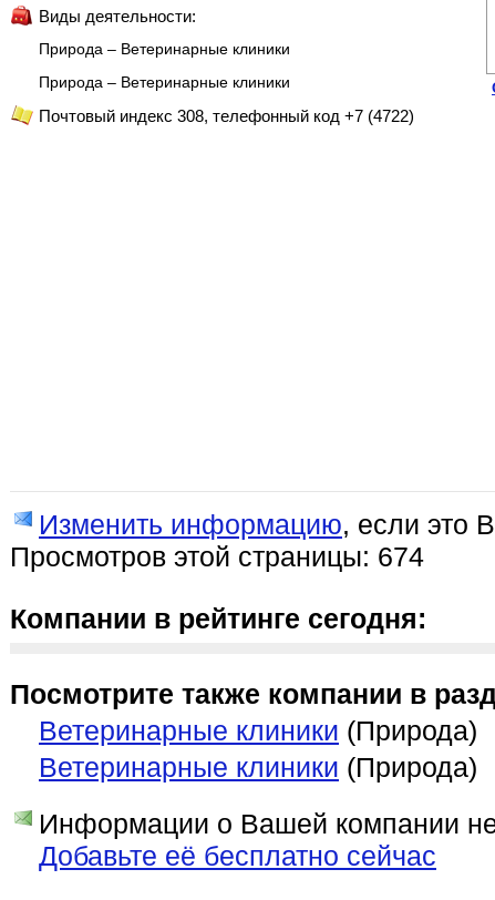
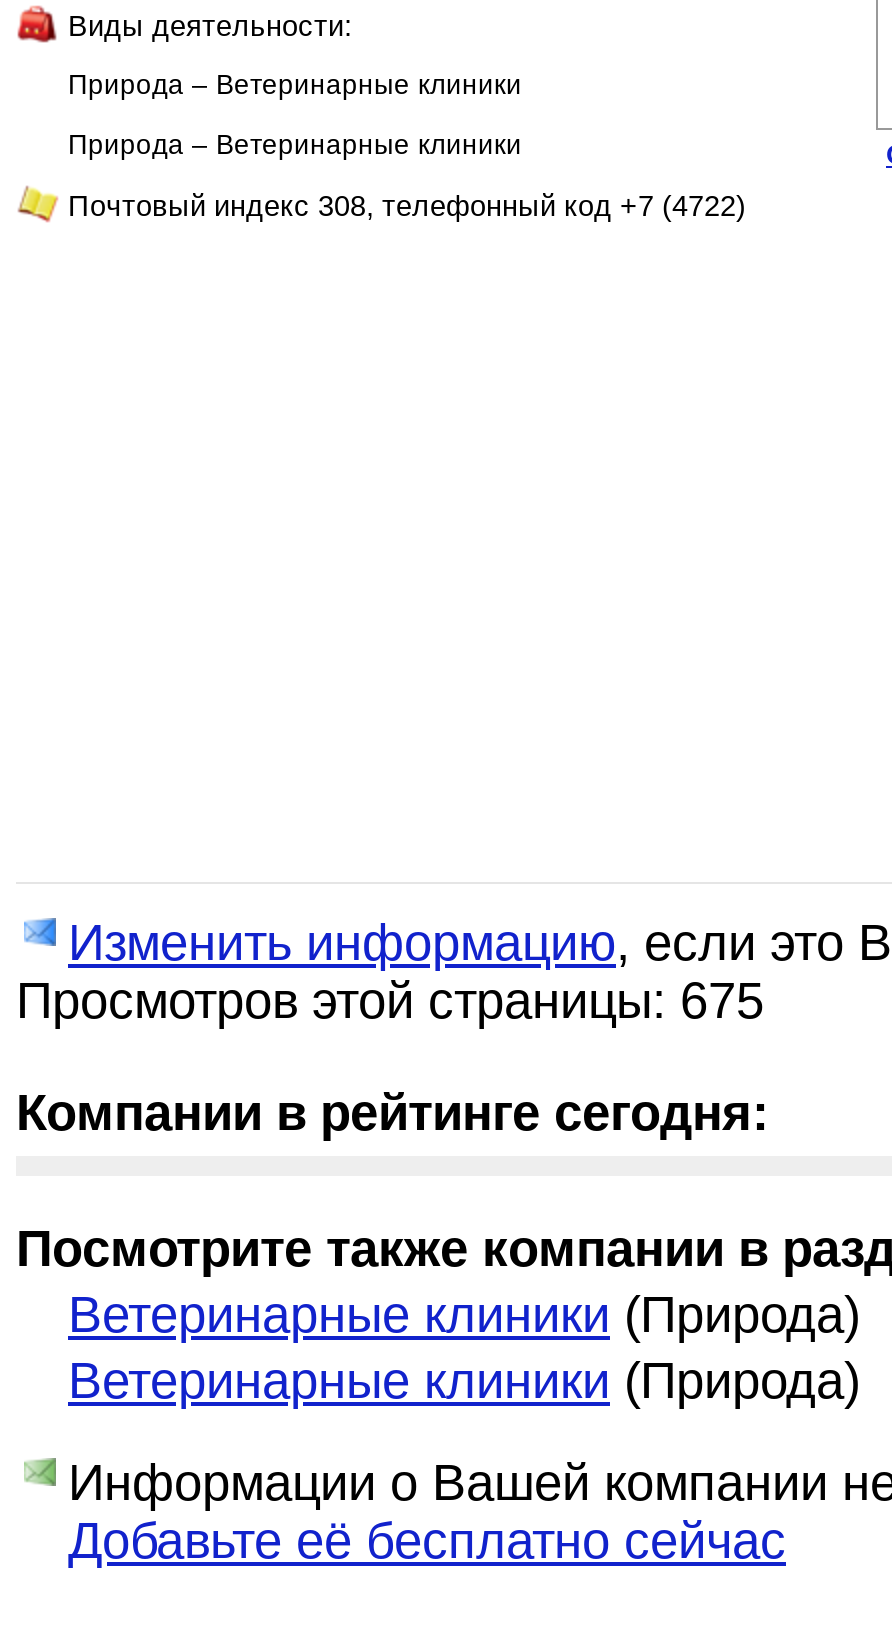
- Просмотров этой страницы: 674
+ Просмотров этой страницы: 675
